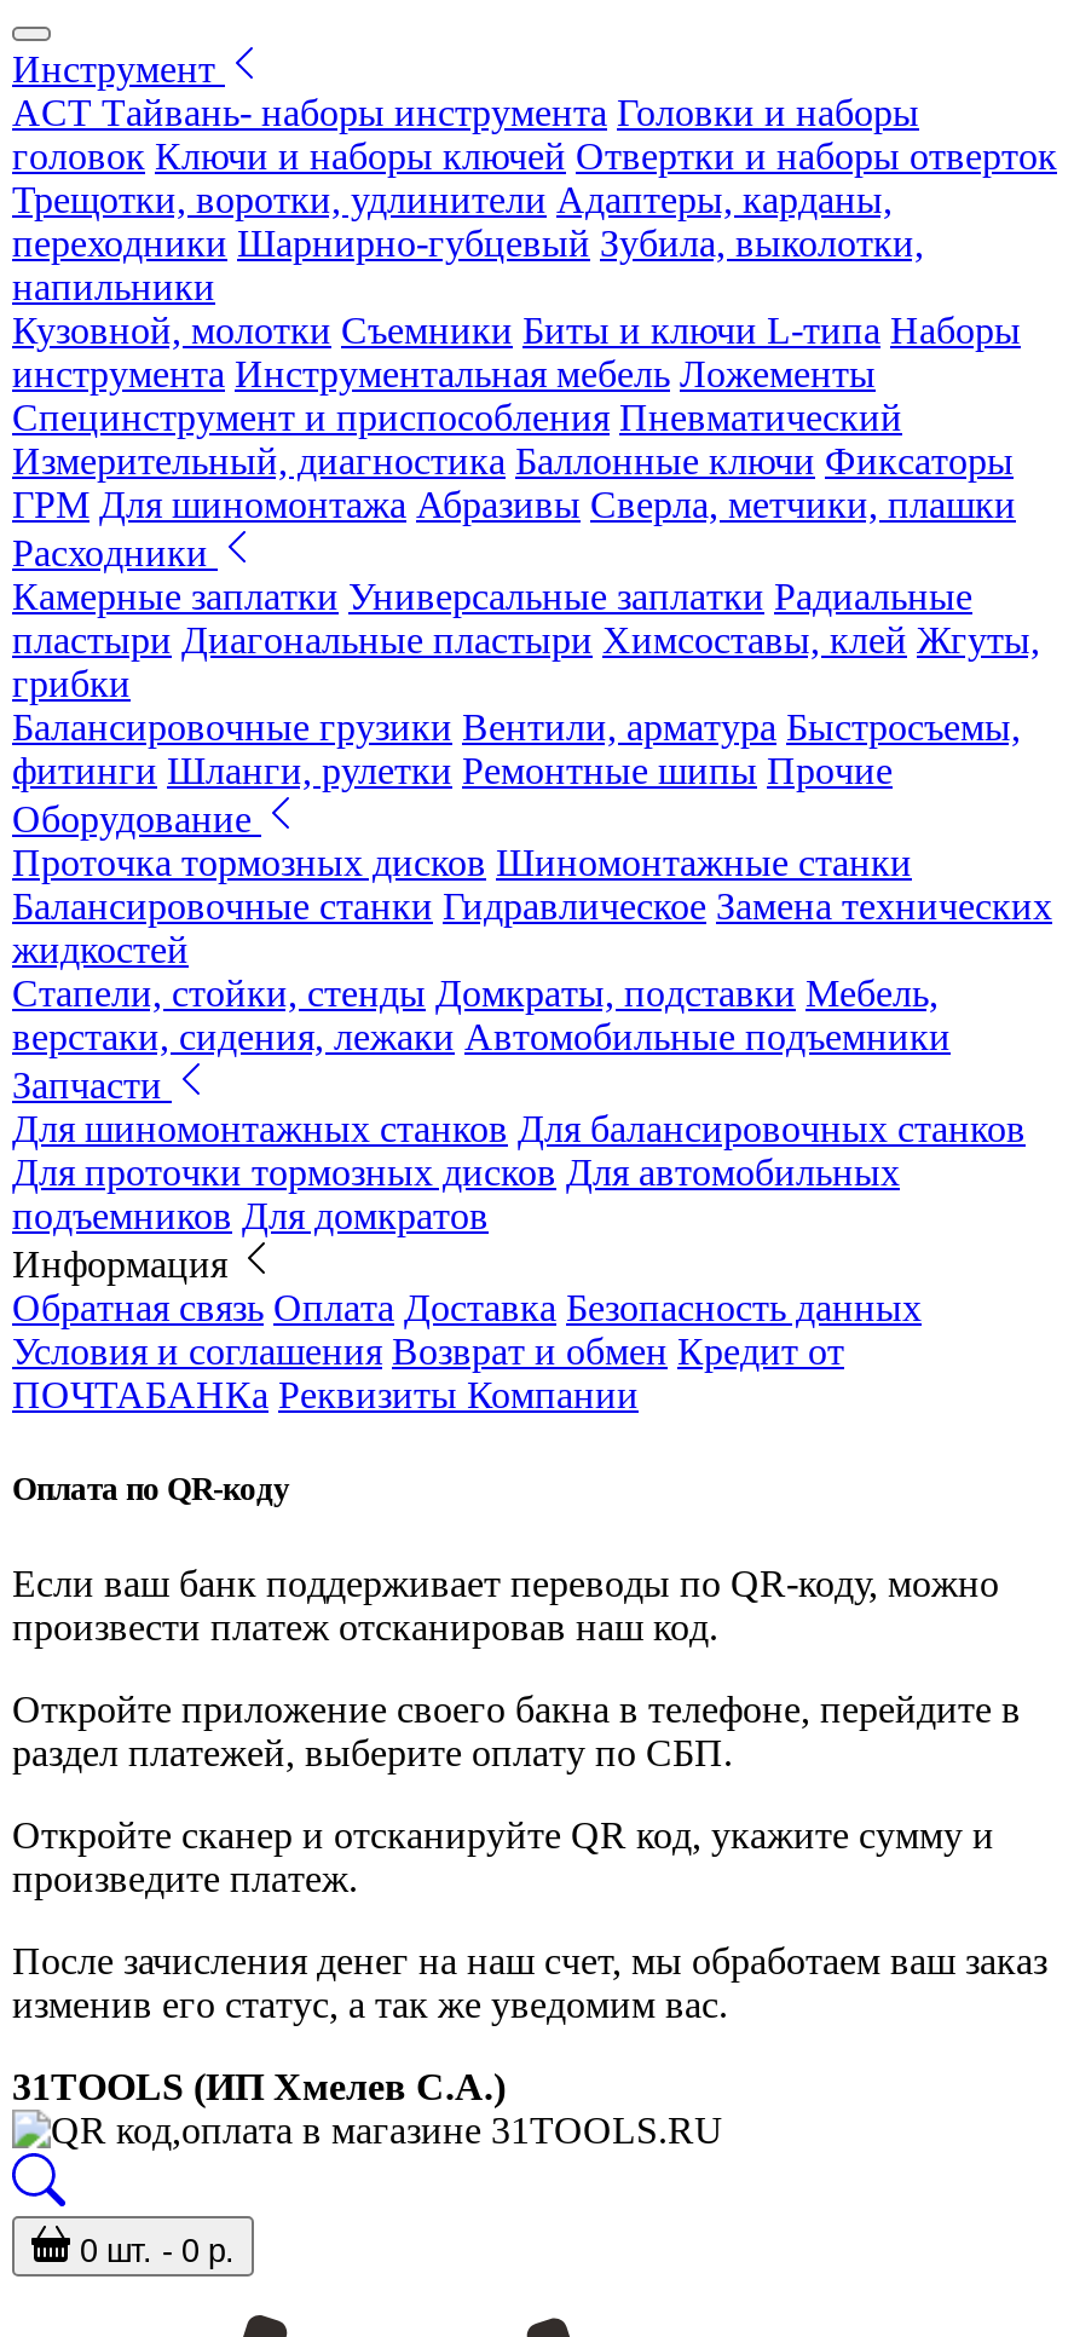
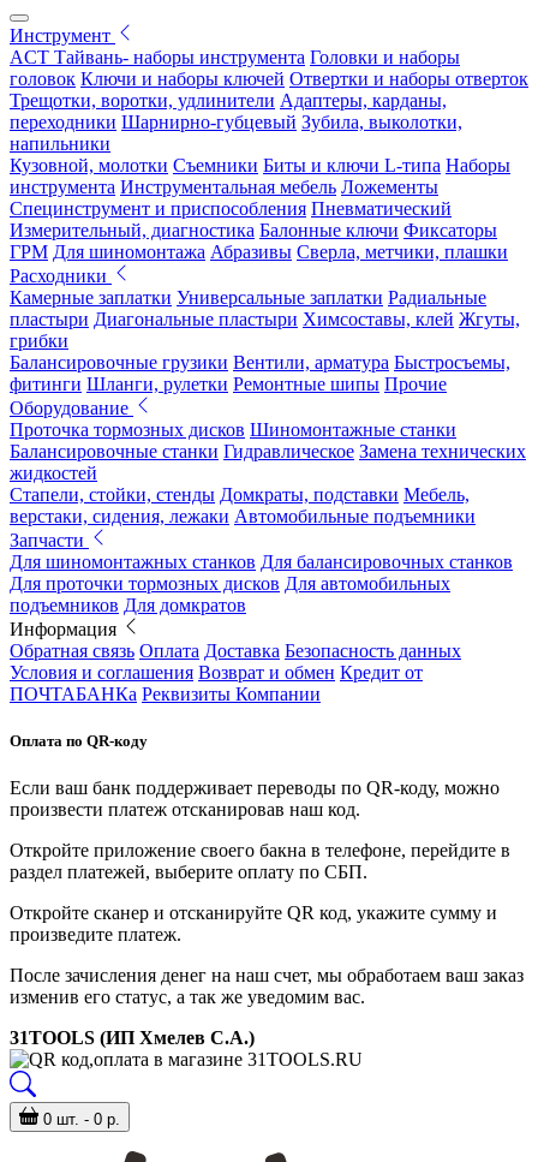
- Измерительный, диагностика Баллонные ключи Фиксаторы
+ Измерительный, диагностика Балонные ключи Фиксаторы
